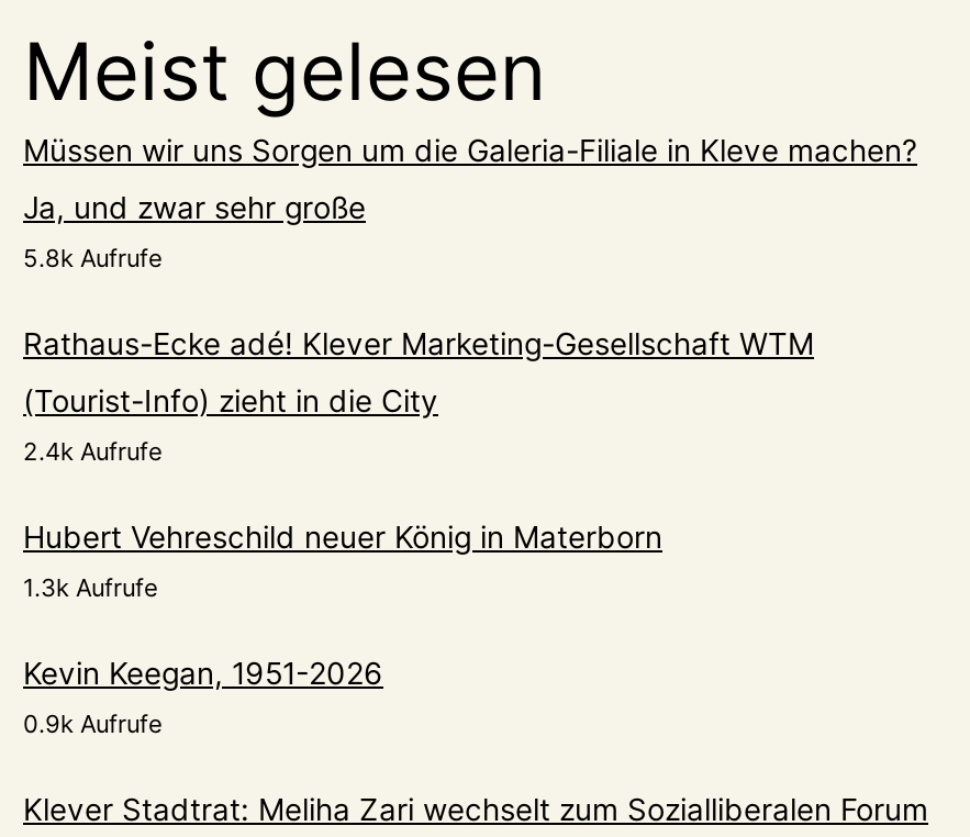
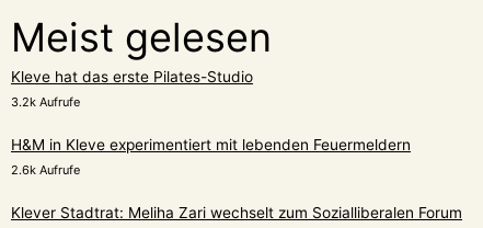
- Müssen wir uns Sorgen um die Galeria-Filiale in Kleve machen?
- Ja, und zwar sehr große
- 5.8k Aufrufe
- Rathaus-Ecke adé! Klever Marketing-Gesellschaft WTM
- (Tourist-Info) zieht in die City
- 2.4k Aufrufe
- Hubert Vehreschild neuer König in Materborn
- 1.3k Aufrufe
- Kevin Keegan, 1951-2026
- 0.9k Aufrufe
+ Kleve hat das erste Pilates-Studio
+ 3.2k Aufrufe
+ H&M in Kleve experimentiert mit lebenden Feuermeldern
+ 2.6k Aufrufe
